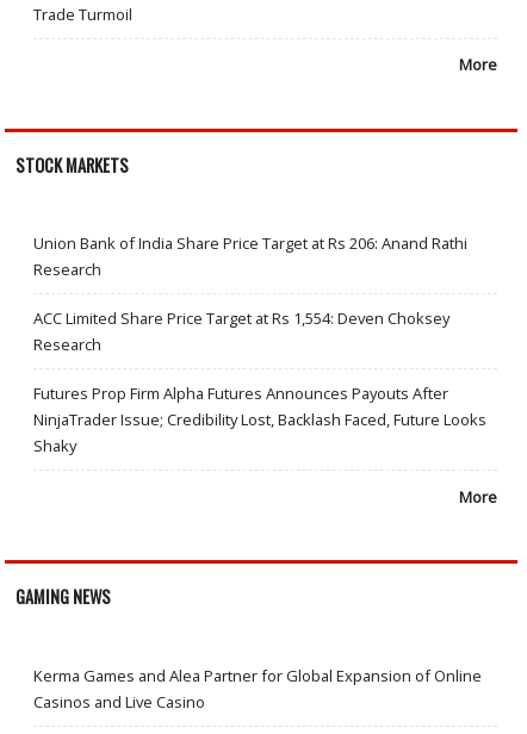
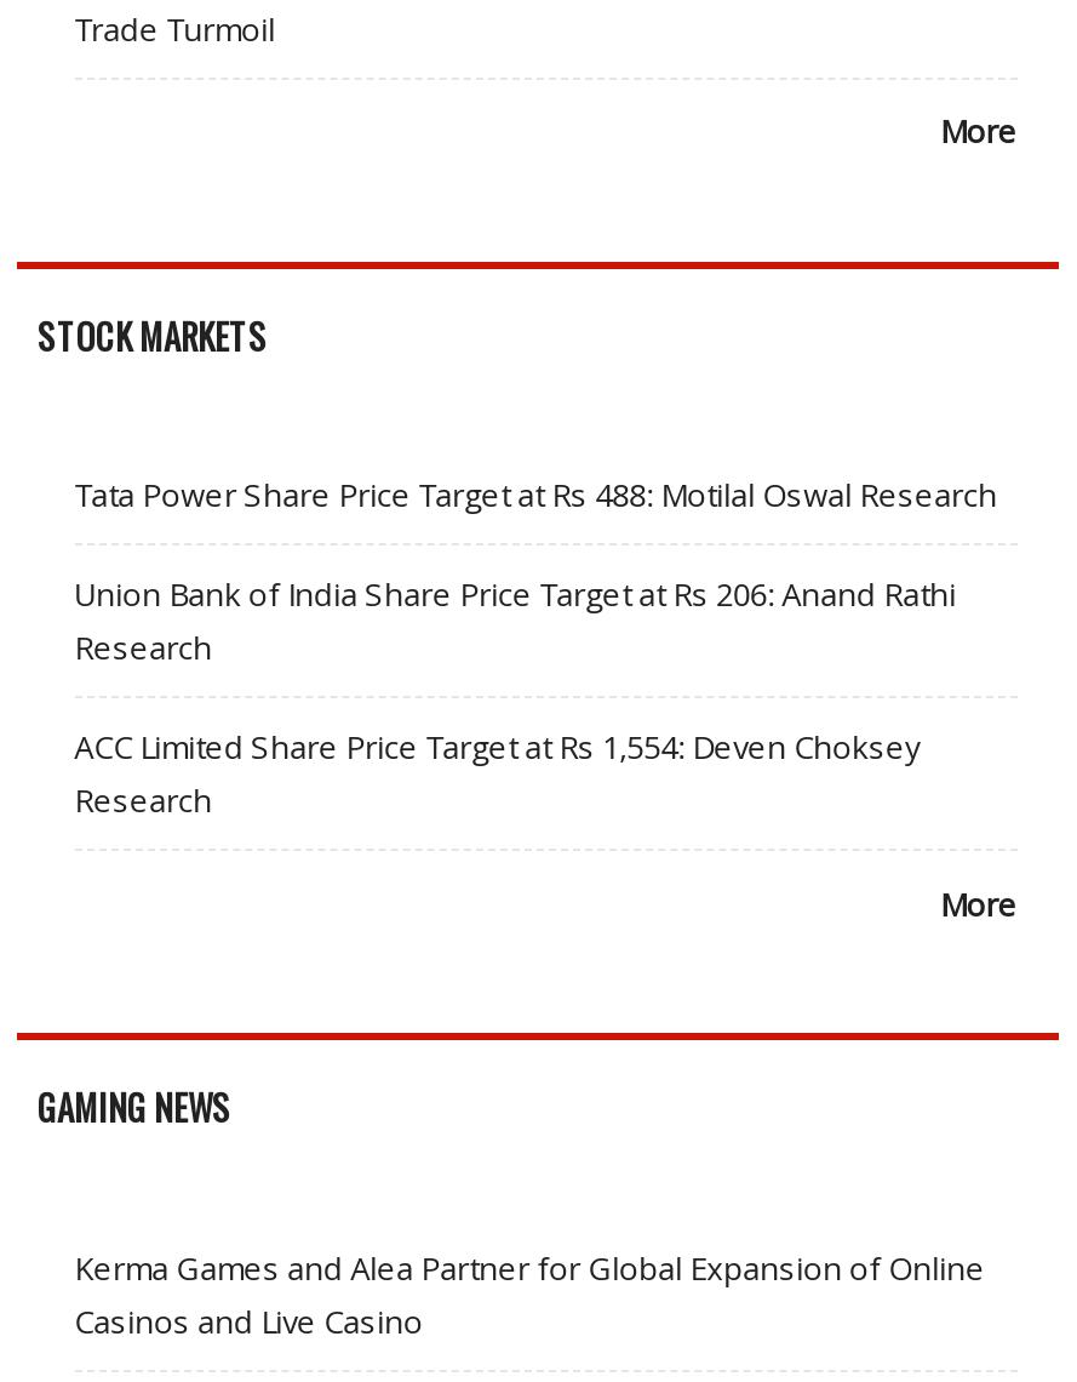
+ Tata Power Share Price Target at Rs 488: Motilal Oswal Research

moved down: Union Bank of India Share Price Target at Rs 206: Anand Rathi | Research | ACC Limited Share Price Target at Rs 1,554: Deven Choksey | Research

- Futures Prop Firm Alpha Futures Announces Payouts After
- NinjaTrader Issue; Credibility Lost, Backlash Faced, Future Looks
- Shaky
